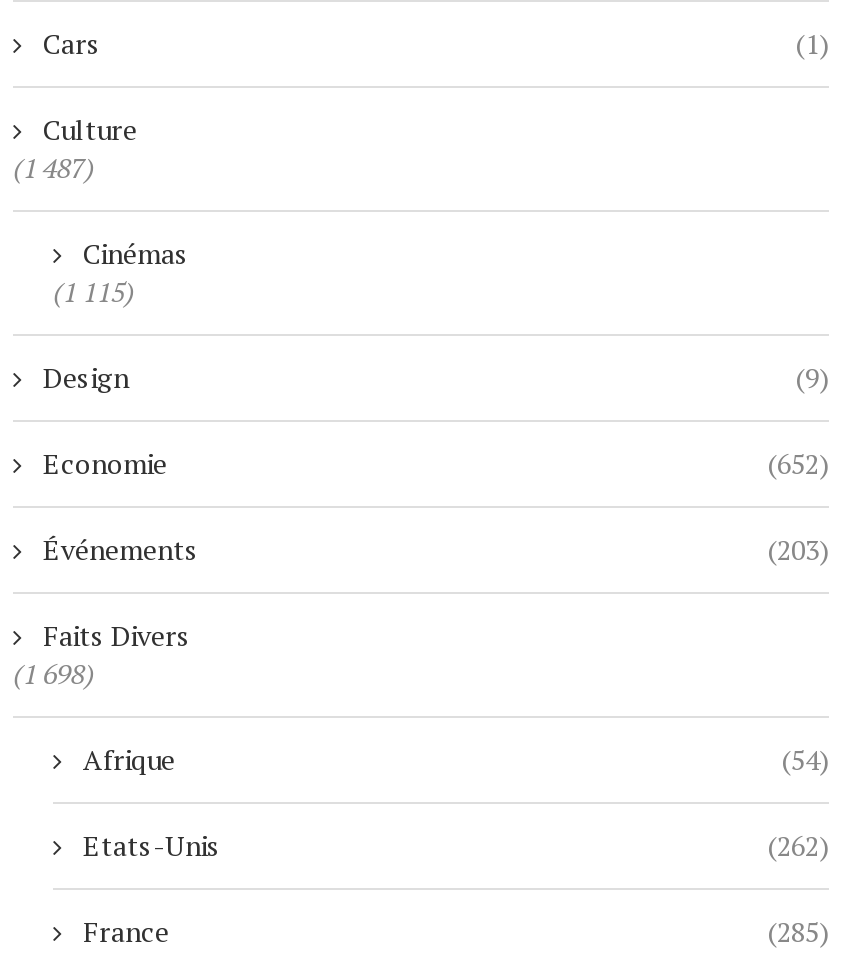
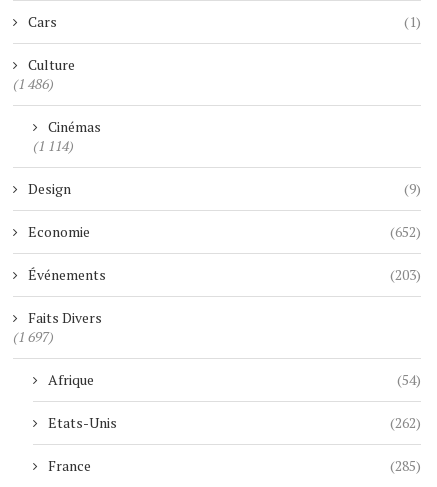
- (1 487)
+ (1 486)

- (1 115)
+ (1 114)

- (1 698)
+ (1 697)
